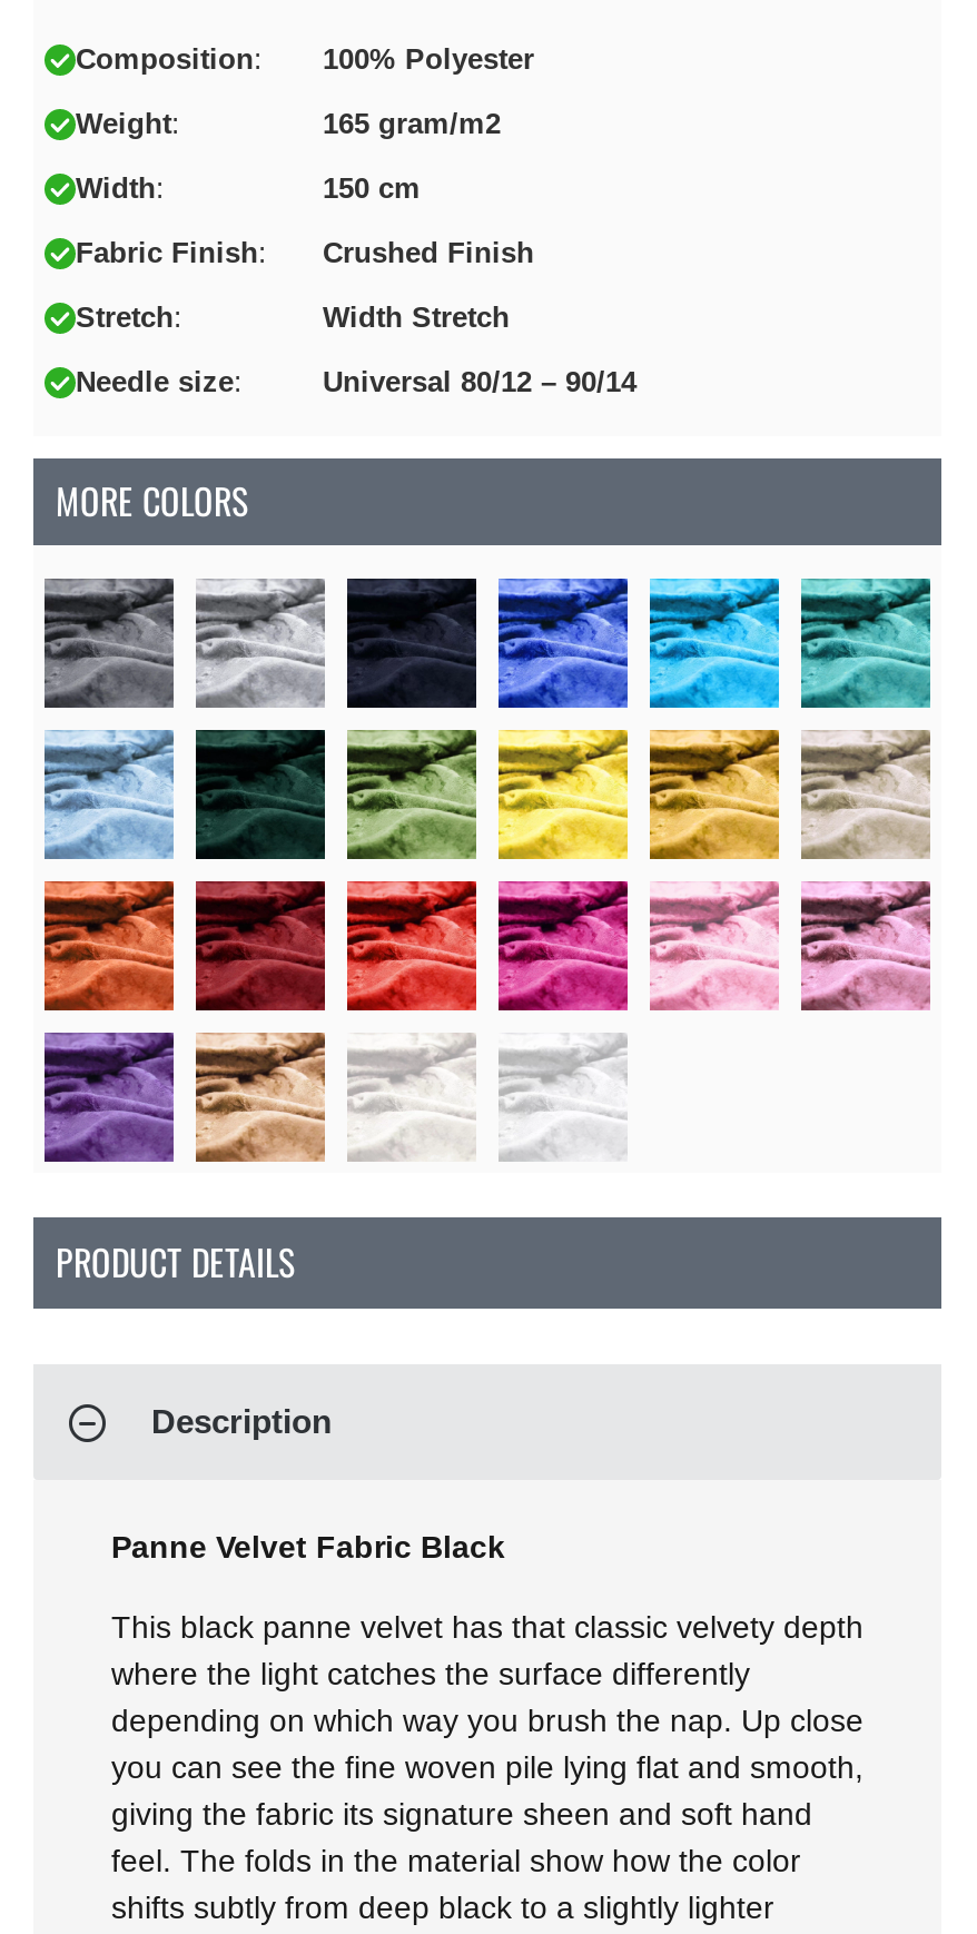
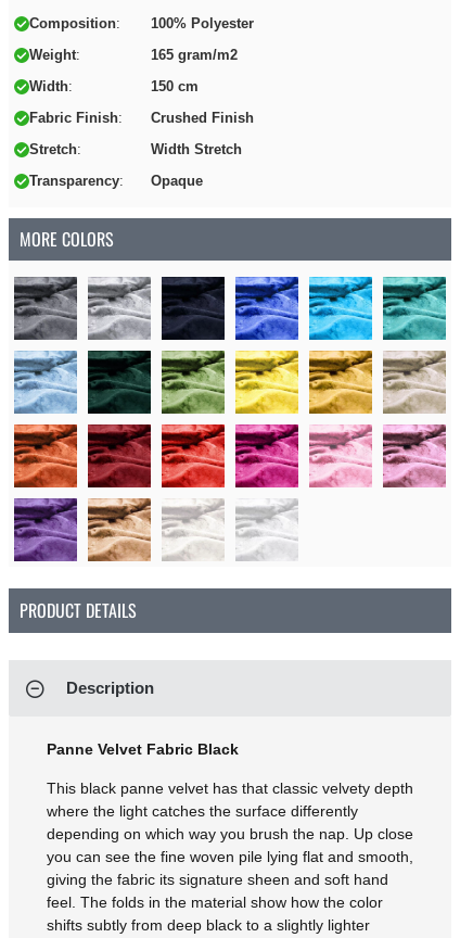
- Needle size
- Universal 80/12 – 90/14
+ Transparency
+ Opaque
